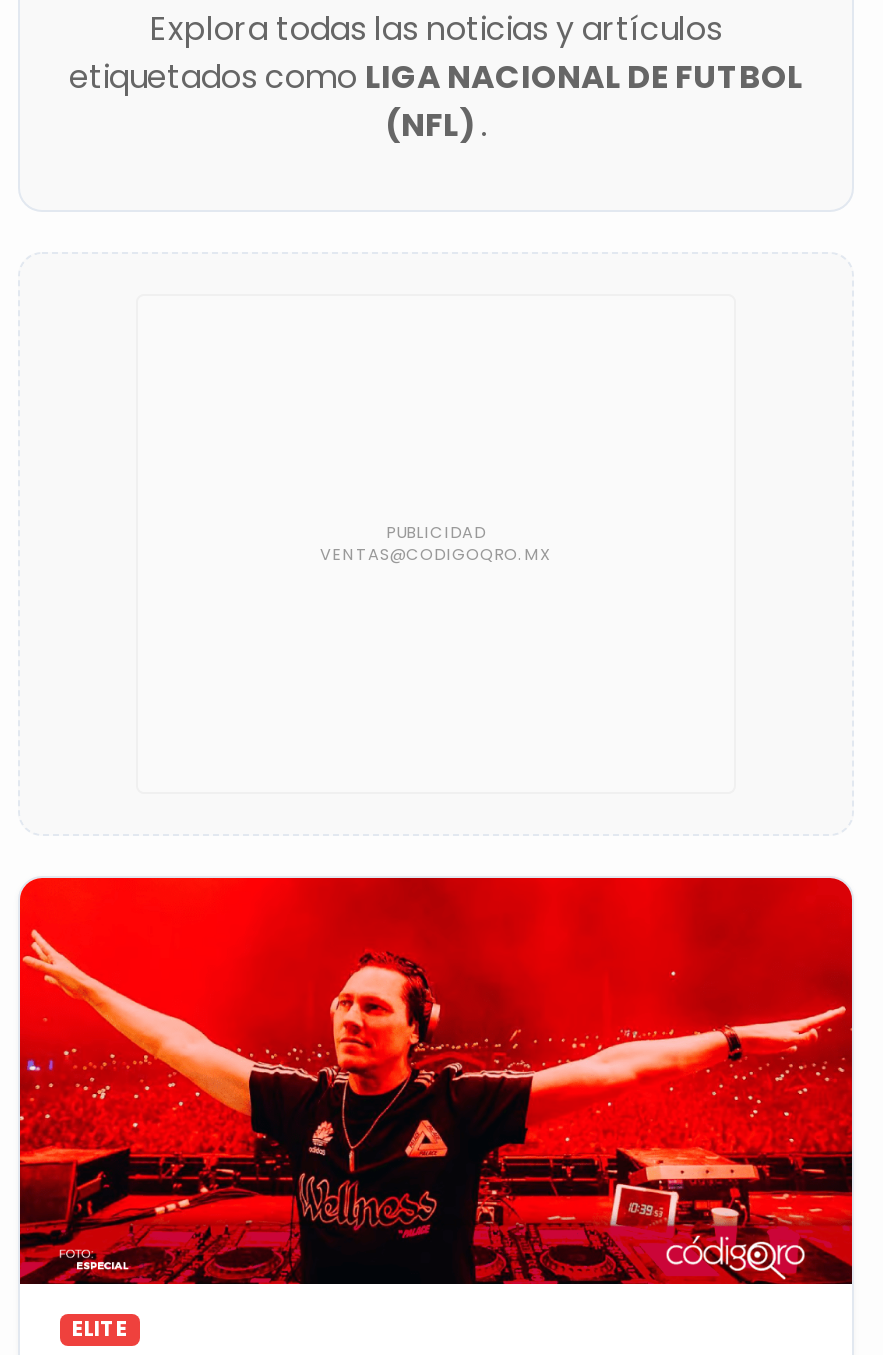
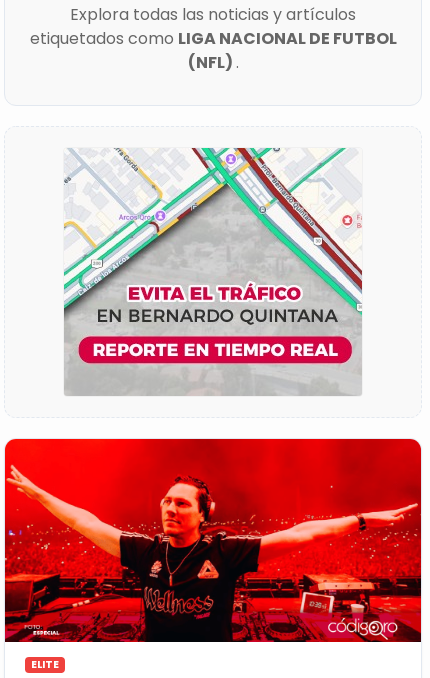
+ [image]
